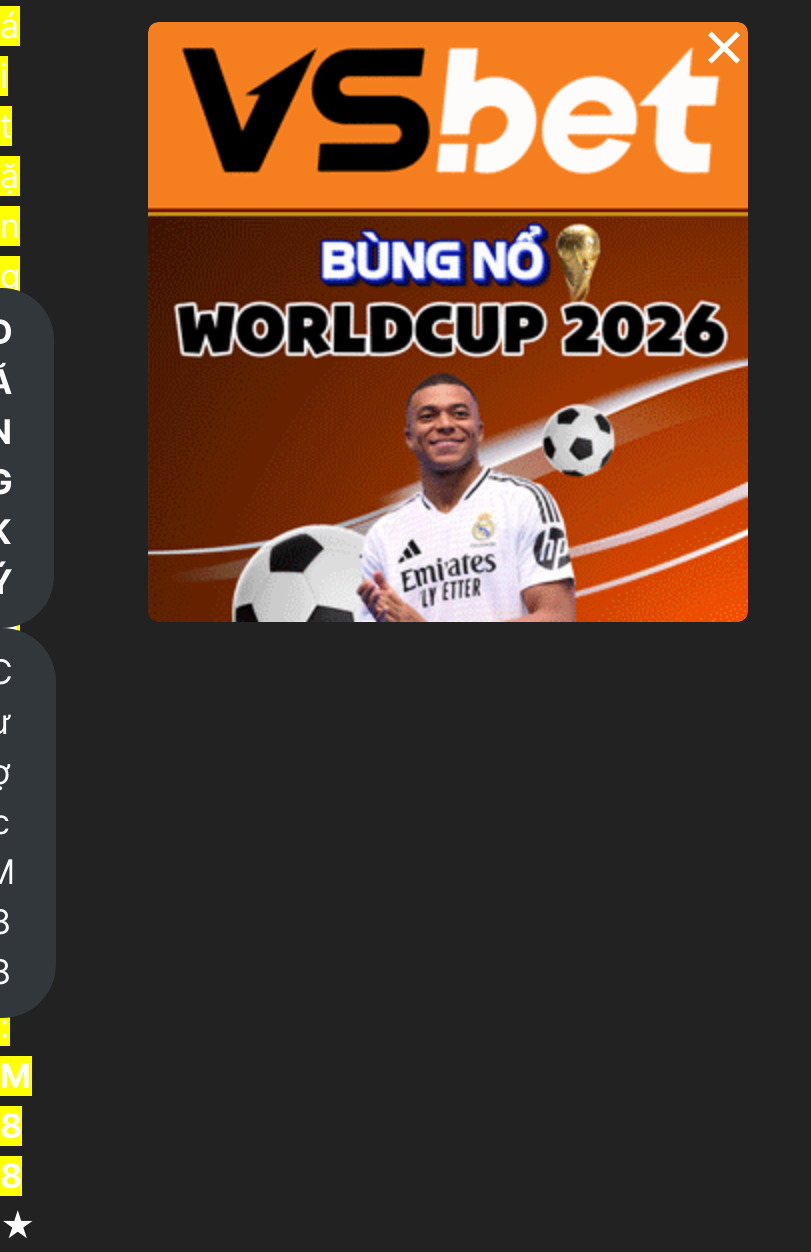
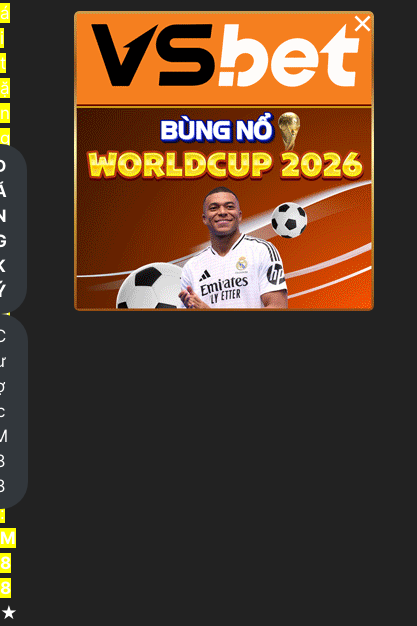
- [image]
+ [image]
